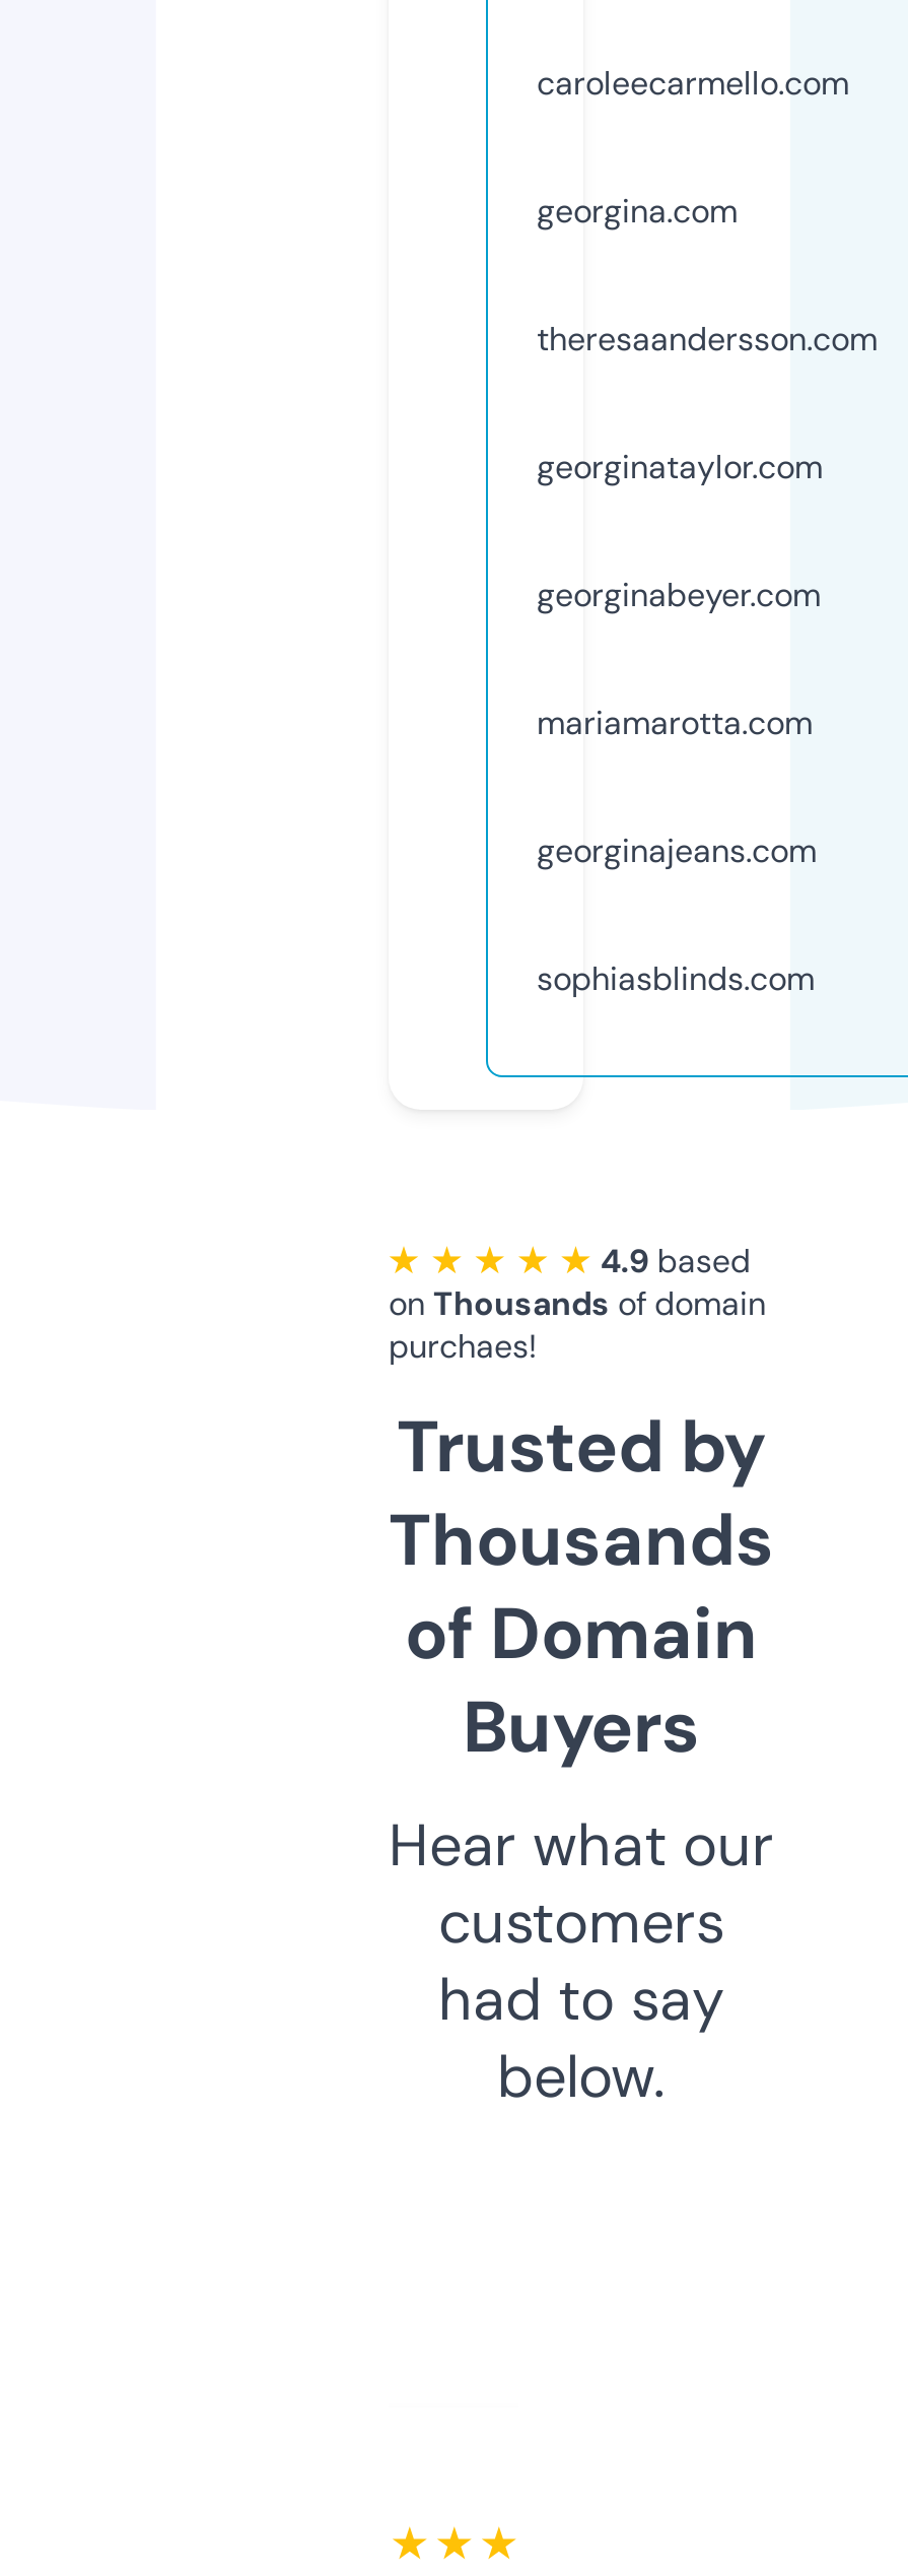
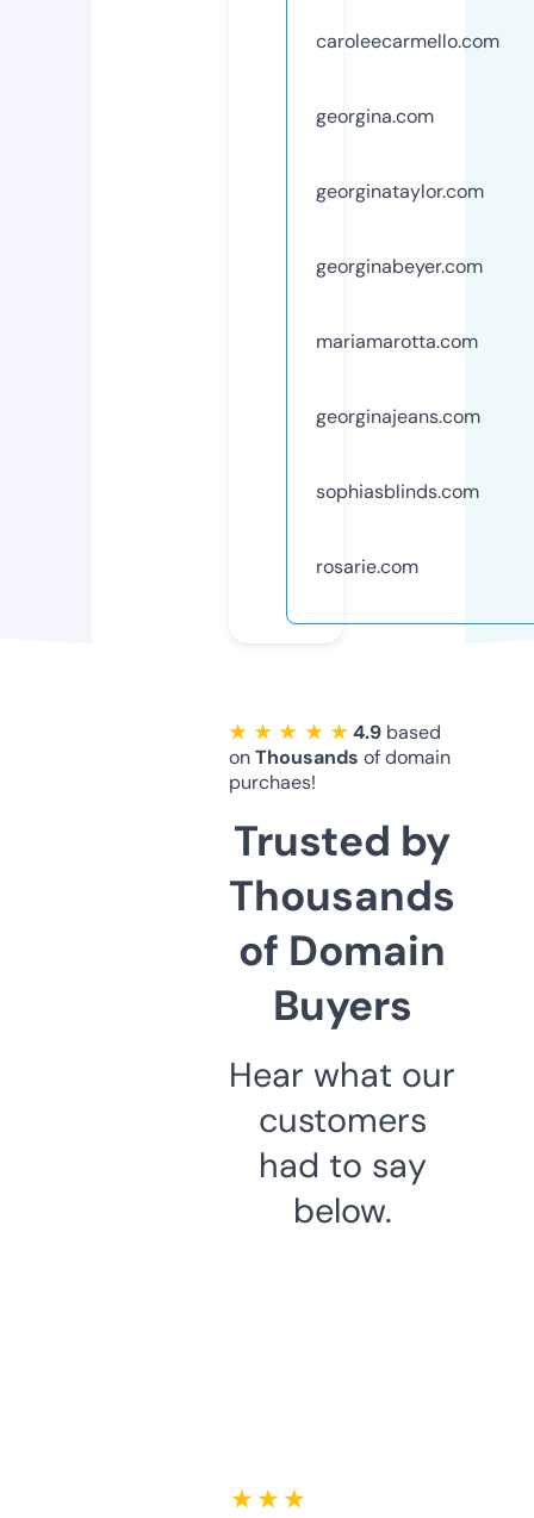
- theresaandersson.com

moved up: georginataylor.com | georginabeyer.com | mariamarotta.com | georginajeans.com | sophiasblinds.com

+ rosarie.com
